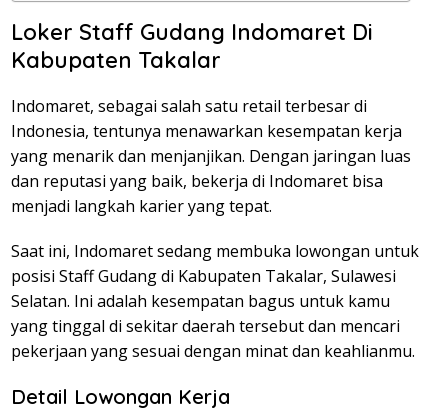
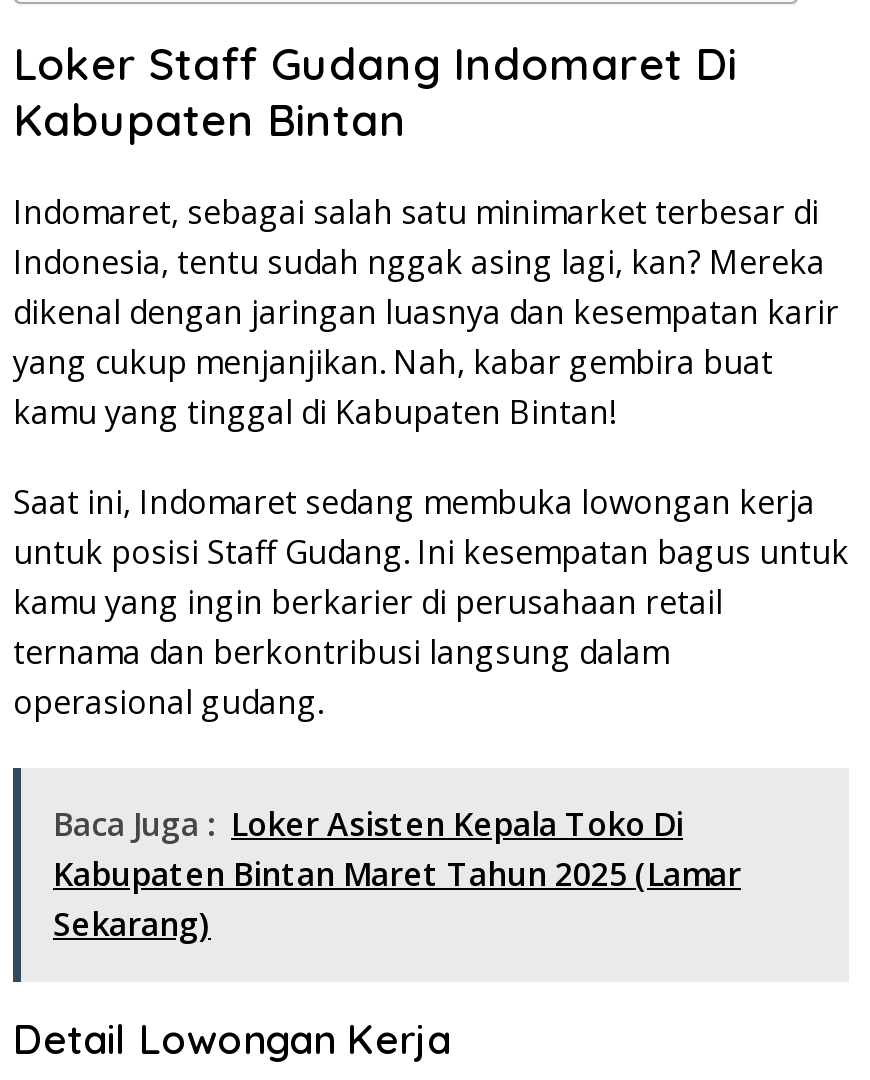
- Kabupaten Takalar
- Indomaret, sebagai salah satu retail terbesar di
- Indonesia, tentunya menawarkan kesempatan kerja
- yang menarik dan menjanjikan. Dengan jaringan luas
- dan reputasi yang baik, bekerja di Indomaret bisa
- menjadi langkah karier yang tepat.
- Saat ini, Indomaret sedang membuka lowongan untuk
- posisi Staff Gudang di Kabupaten Takalar, Sulawesi
- Selatan. Ini adalah kesempatan bagus untuk kamu
- yang tinggal di sekitar daerah tersebut dan mencari
- pekerjaan yang sesuai dengan minat dan keahlianmu.
+ Kabupaten Bintan
+ Indomaret, sebagai salah satu minimarket terbesar di
+ Indonesia, tentu sudah nggak asing lagi, kan? Mereka
+ dikenal dengan jaringan luasnya dan kesempatan karir
+ yang cukup menjanjikan. Nah, kabar gembira buat
+ kamu yang tinggal di Kabupaten Bintan!
+ Saat ini, Indomaret sedang membuka lowongan kerja
+ untuk posisi Staff Gudang. Ini kesempatan bagus untuk
+ kamu yang ingin berkarier di perusahaan retail
+ ternama dan berkontribusi langsung dalam
+ operasional gudang.
+ Baca Juga : Loker Asisten Kepala Toko Di
+ Kabupaten Bintan Maret Tahun 2025 (Lamar
+ Sekarang)
